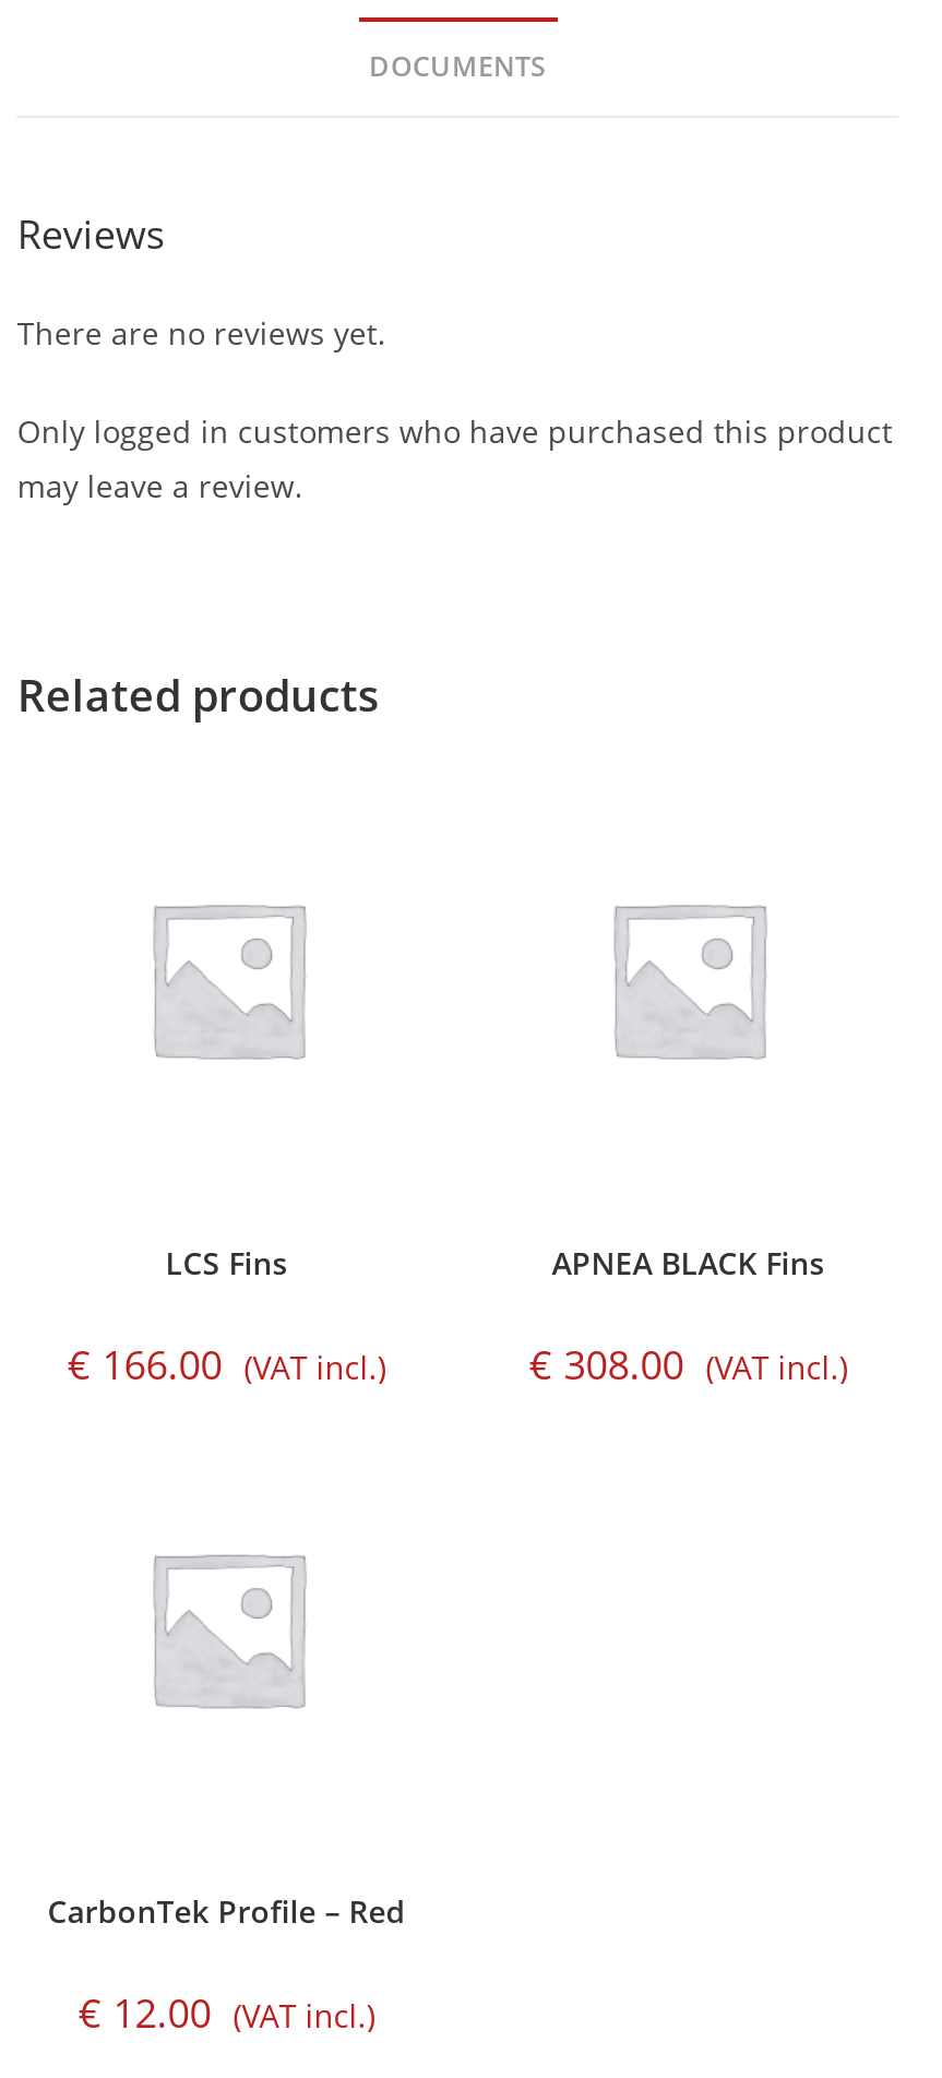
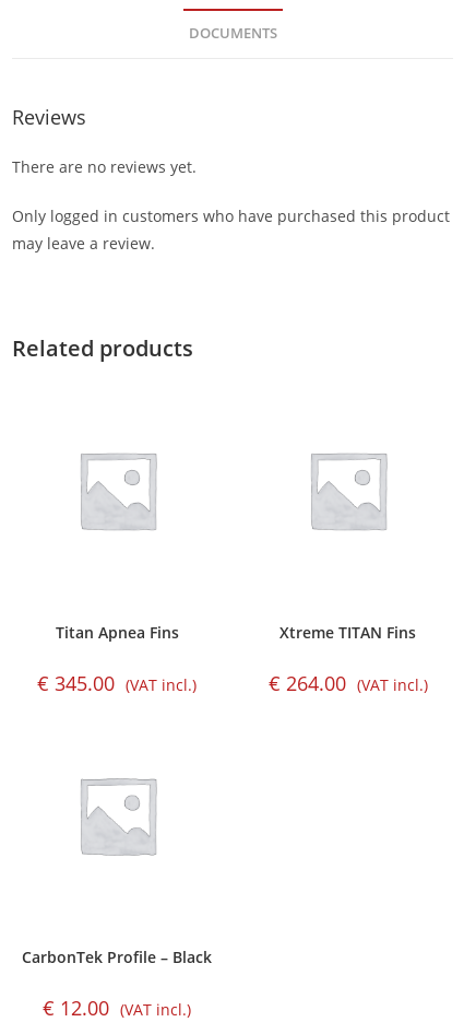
- LCS Fins
+ Titan Apnea Fins

- APNEA BLACK Fins
+ Xtreme TITAN Fins

- €166.00 (VAT incl.)
+ €345.00 (VAT incl.)

- €308.00 (VAT incl.)
+ €264.00 (VAT incl.)

- CarbonTek Profile – Red
+ CarbonTek Profile – Black
